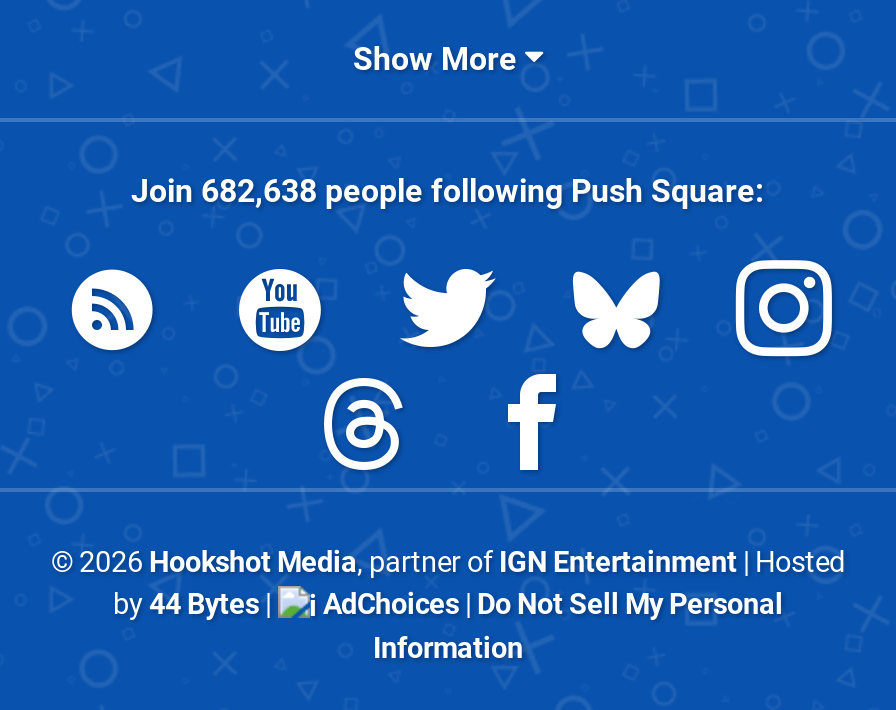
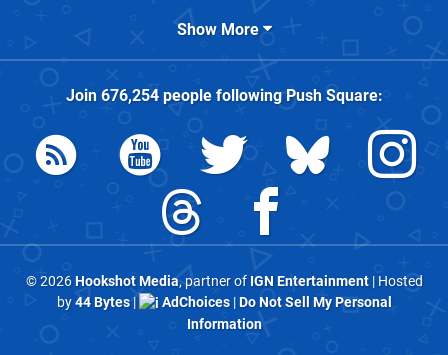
- Join 682,638 people following Push Square:
+ Join 676,254 people following Push Square:
